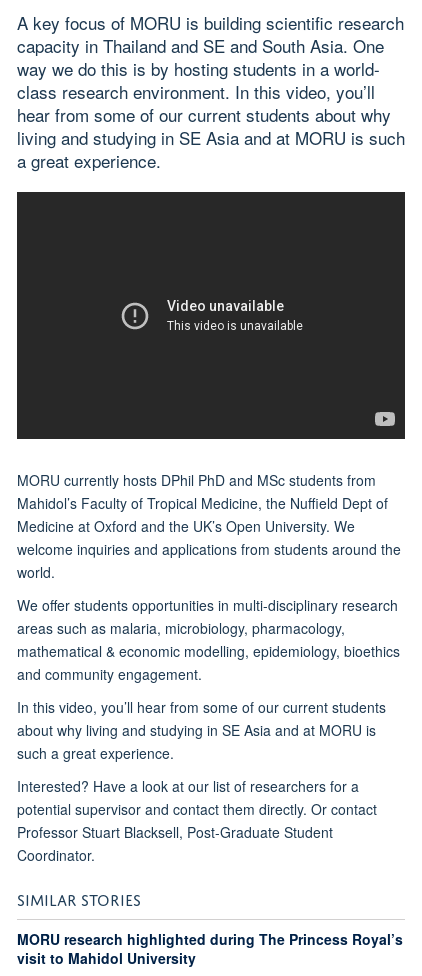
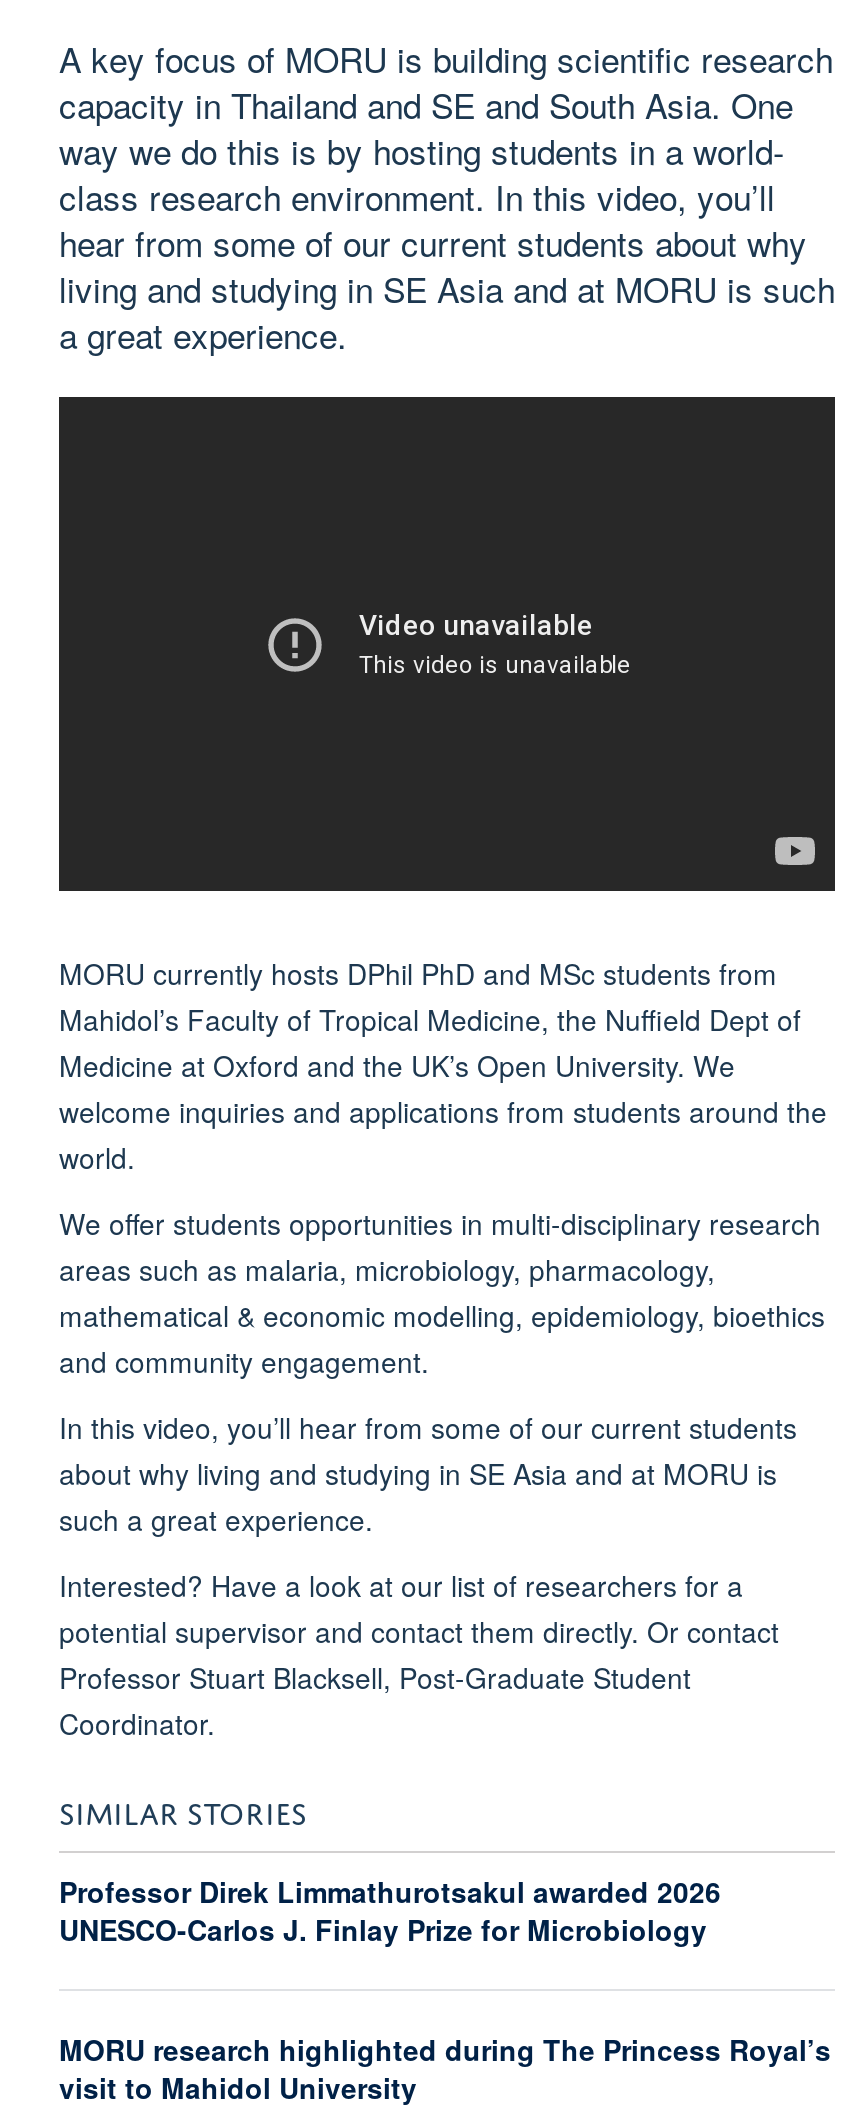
+ Professor Direk Limmathurotsakul awarded 2026
+ UNESCO-Carlos J. Finlay Prize for Microbiology
